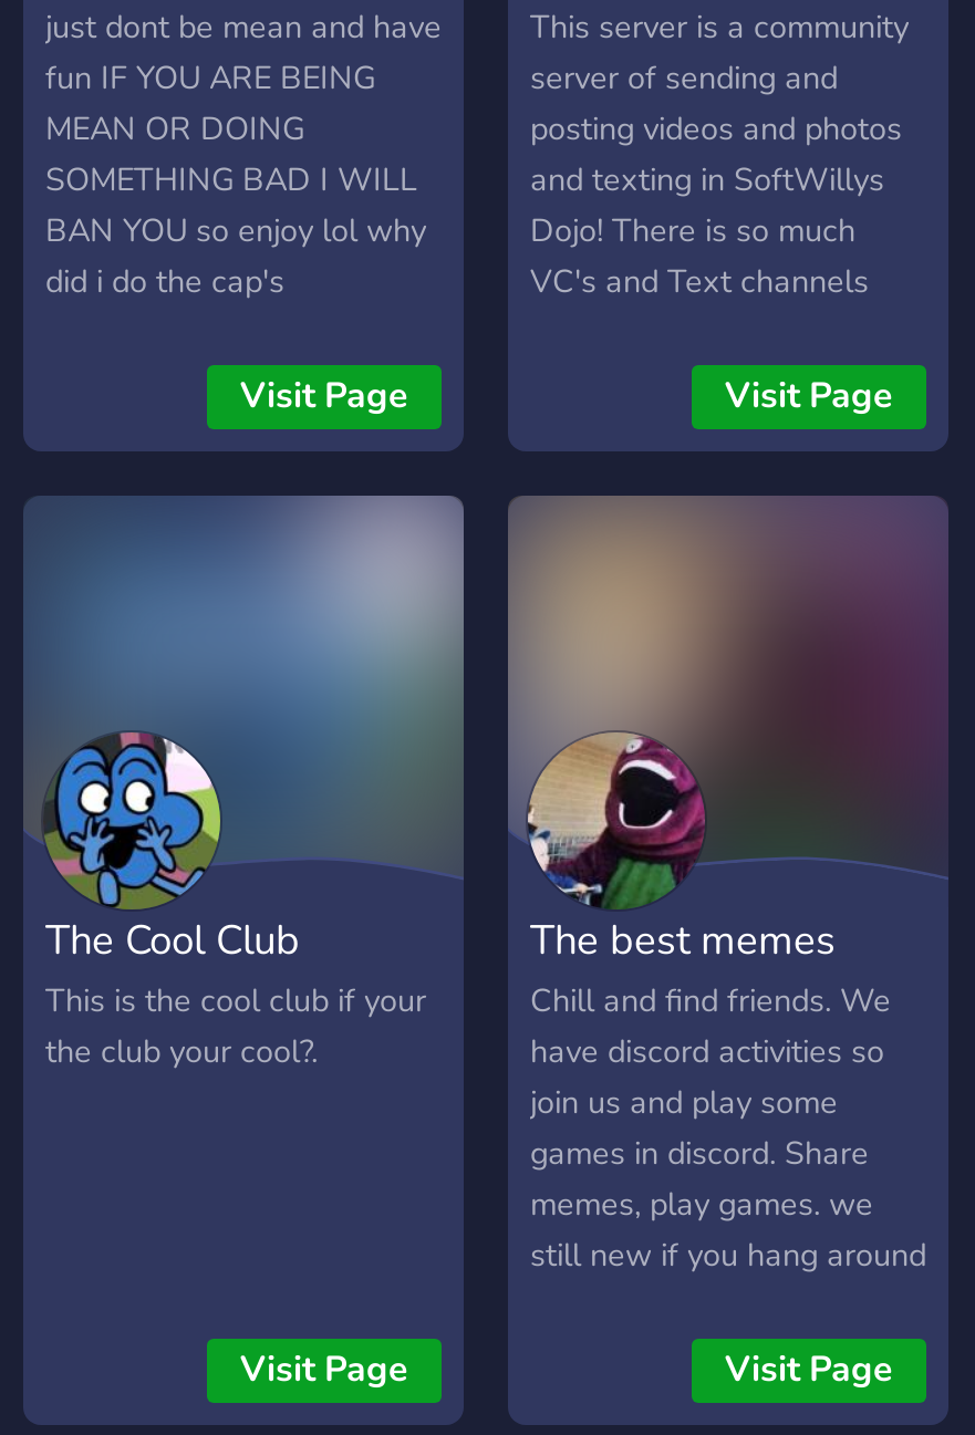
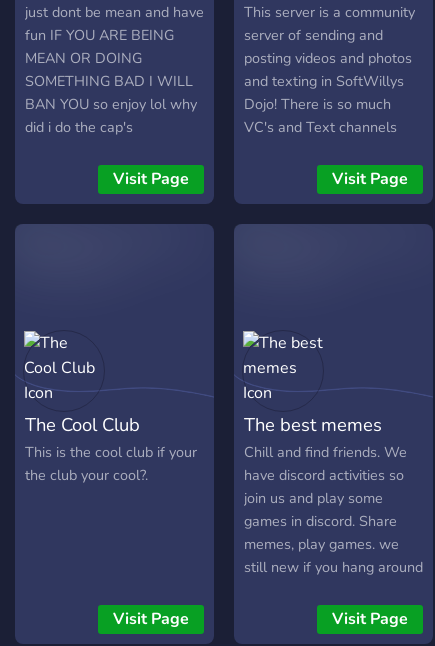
- [image]

- [image]
